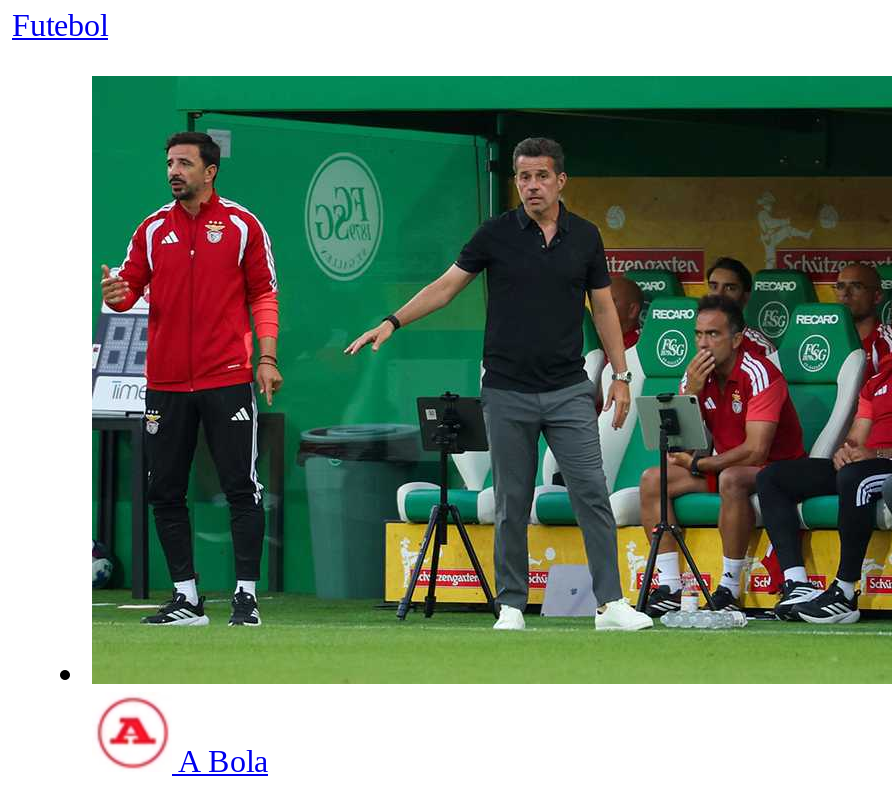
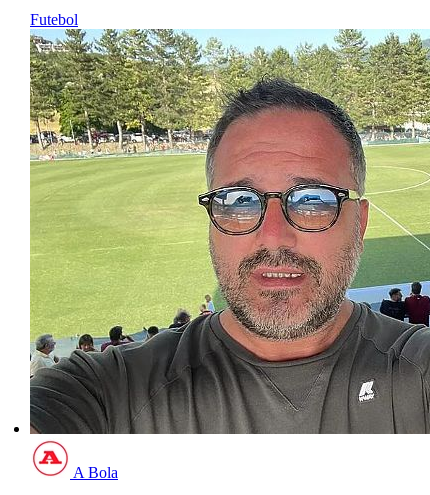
- [image]
+ [image]
